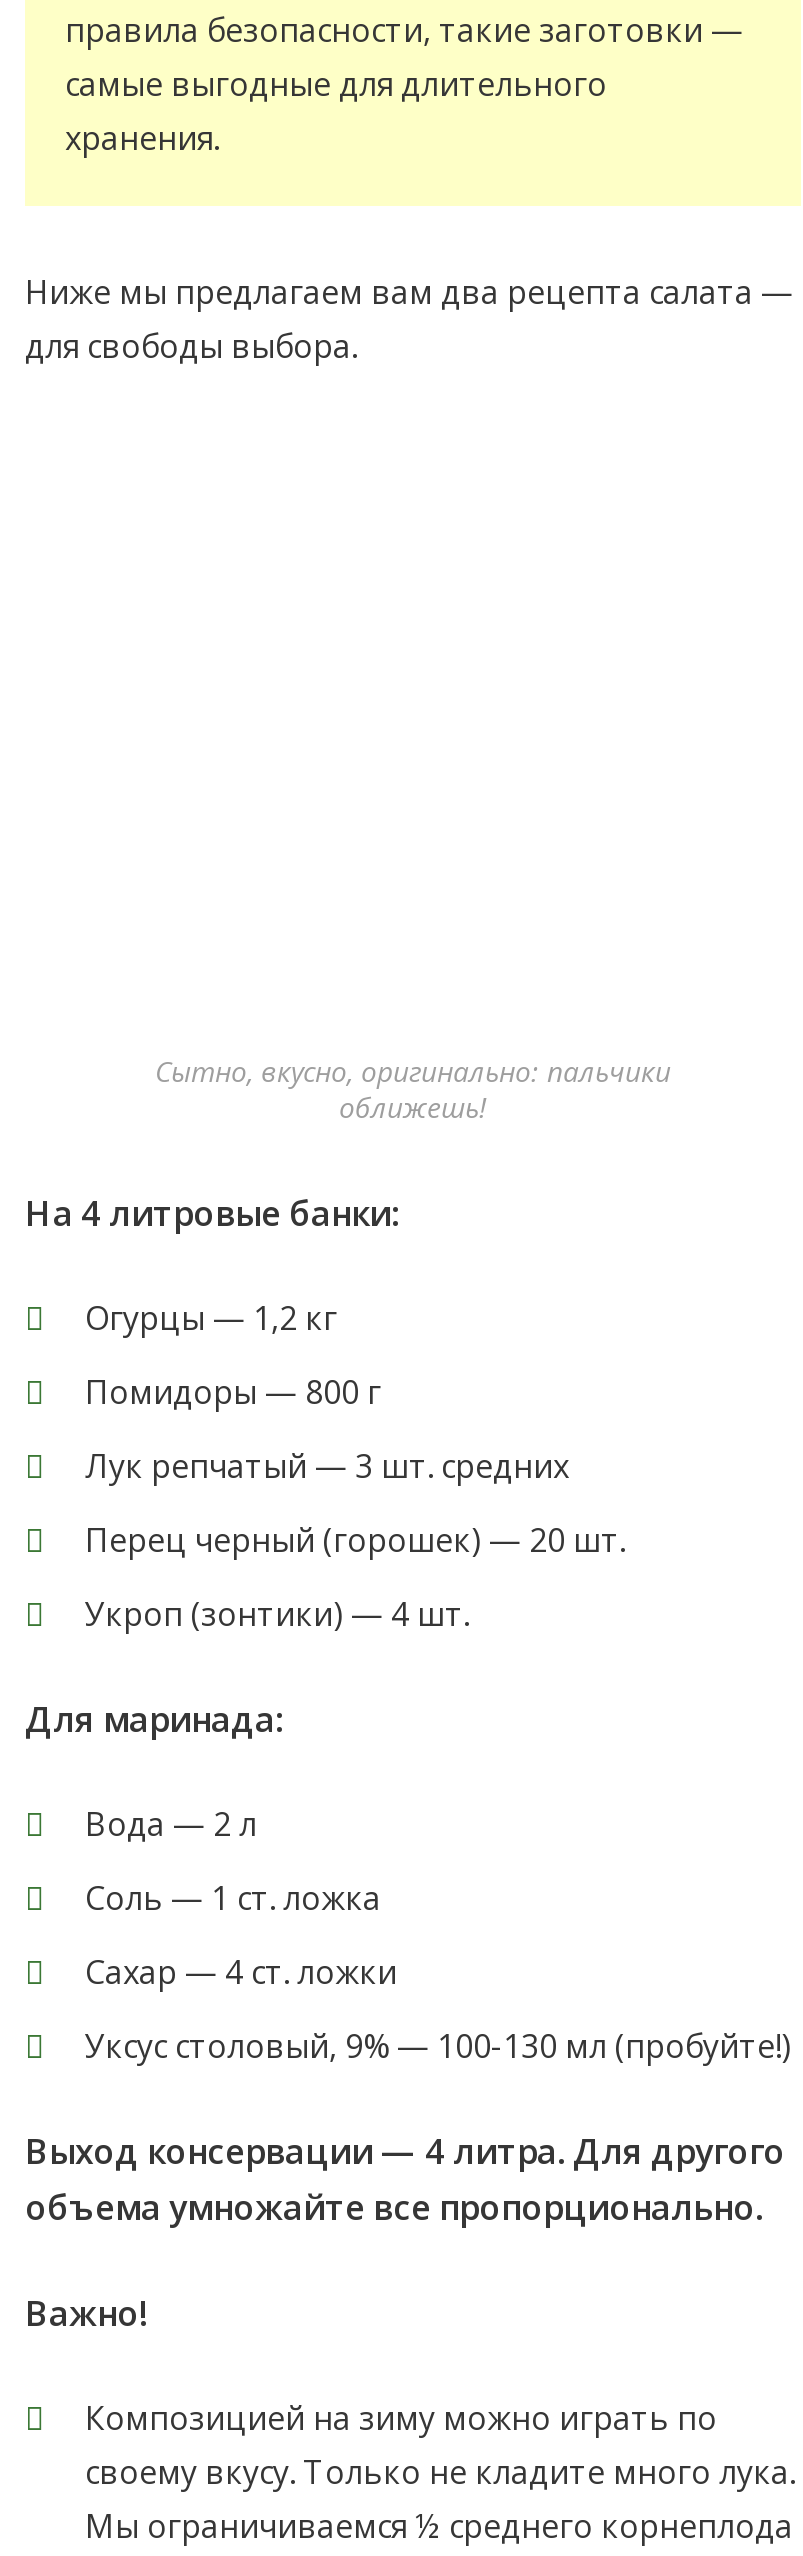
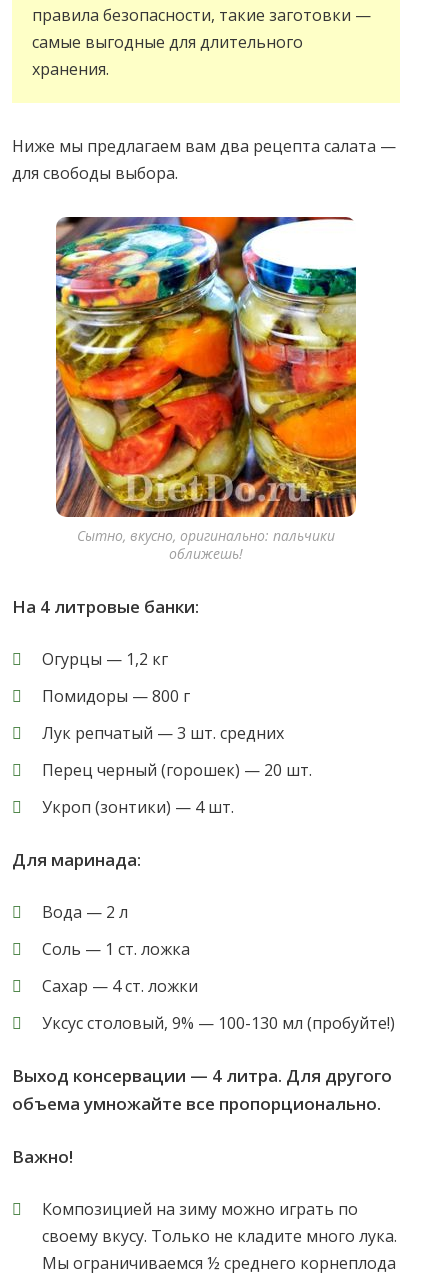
+ [image]
